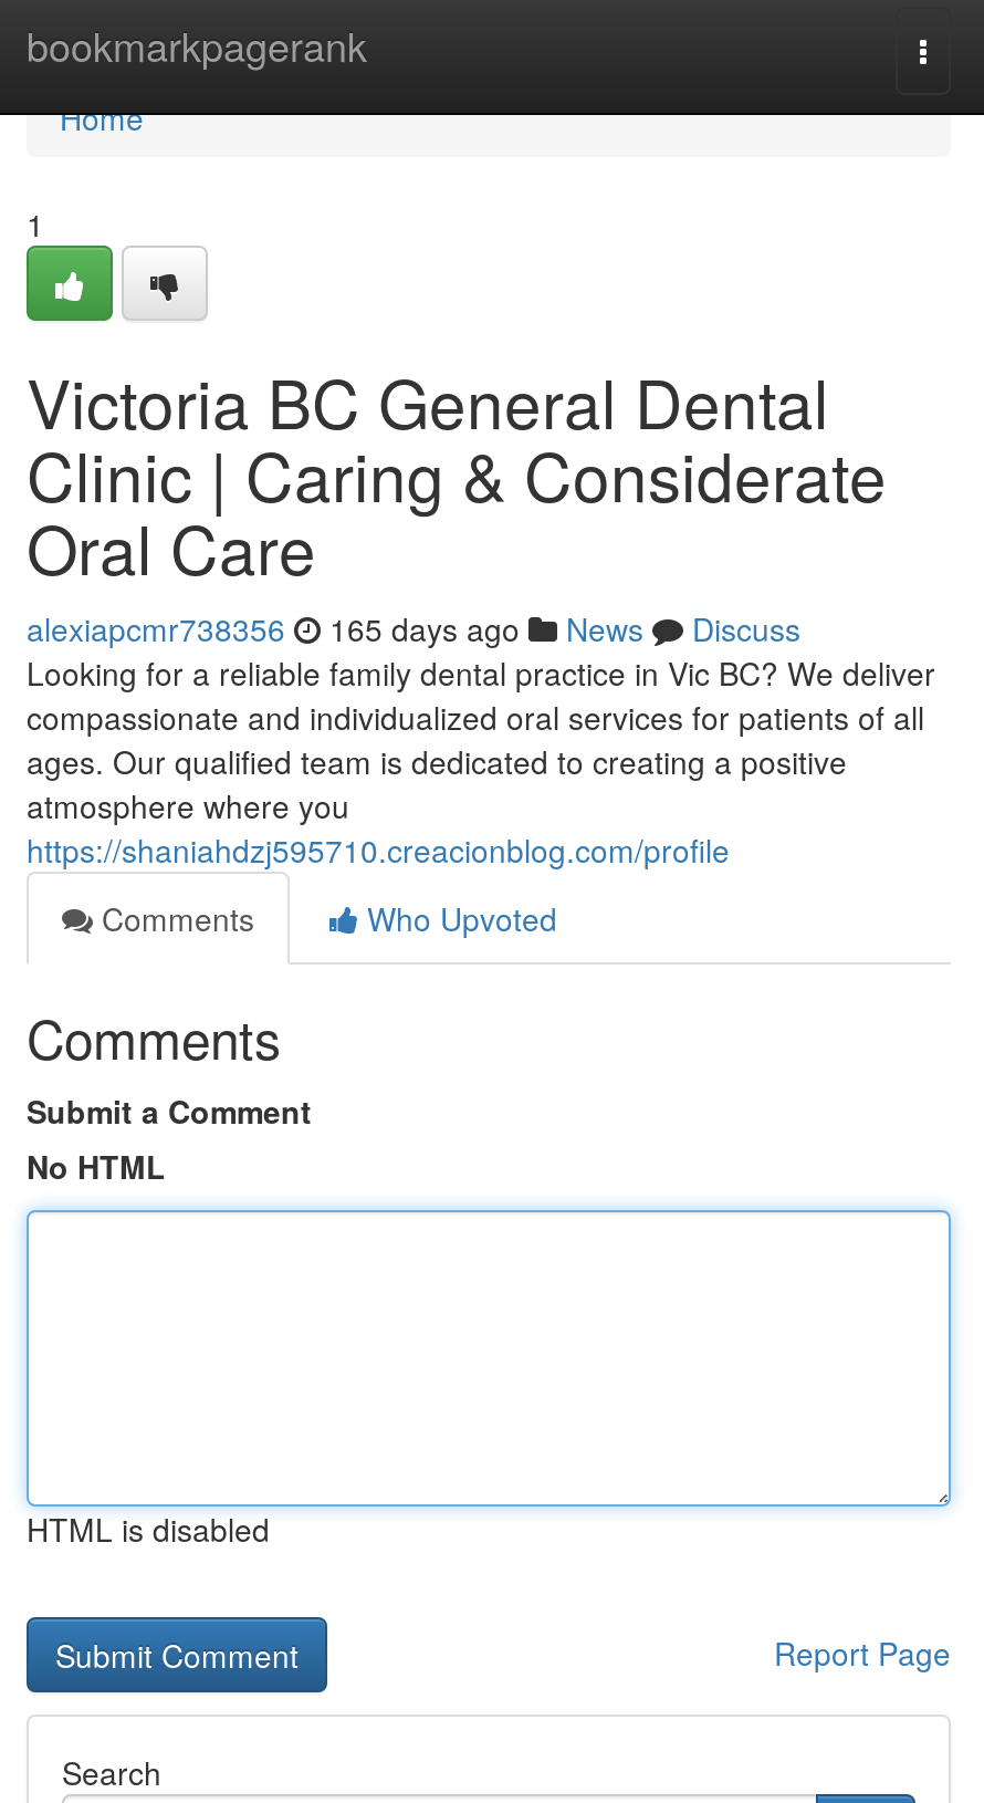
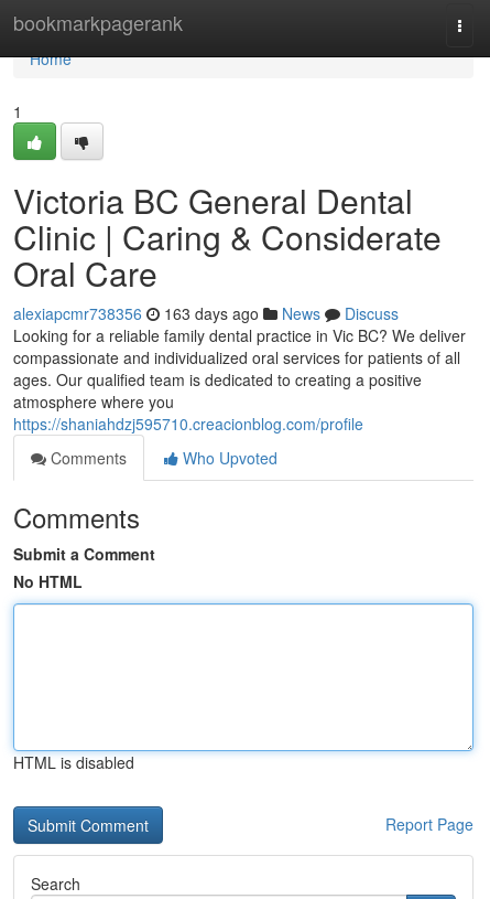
- alexiapcmr738356 165 days ago News Discuss
+ alexiapcmr738356 163 days ago News Discuss
